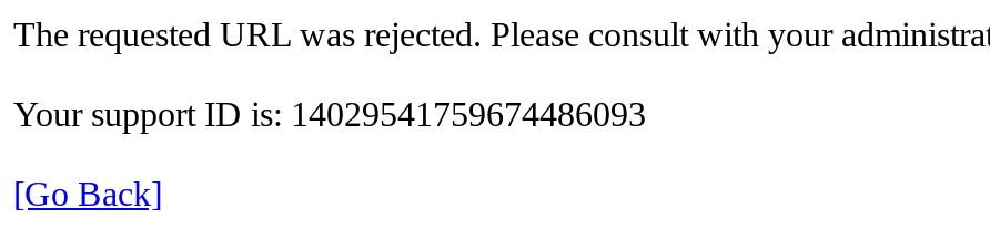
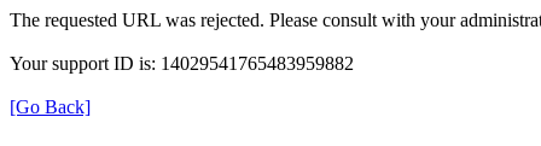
- Your support ID is: 14029541759674486093
+ Your support ID is: 14029541765483959882
